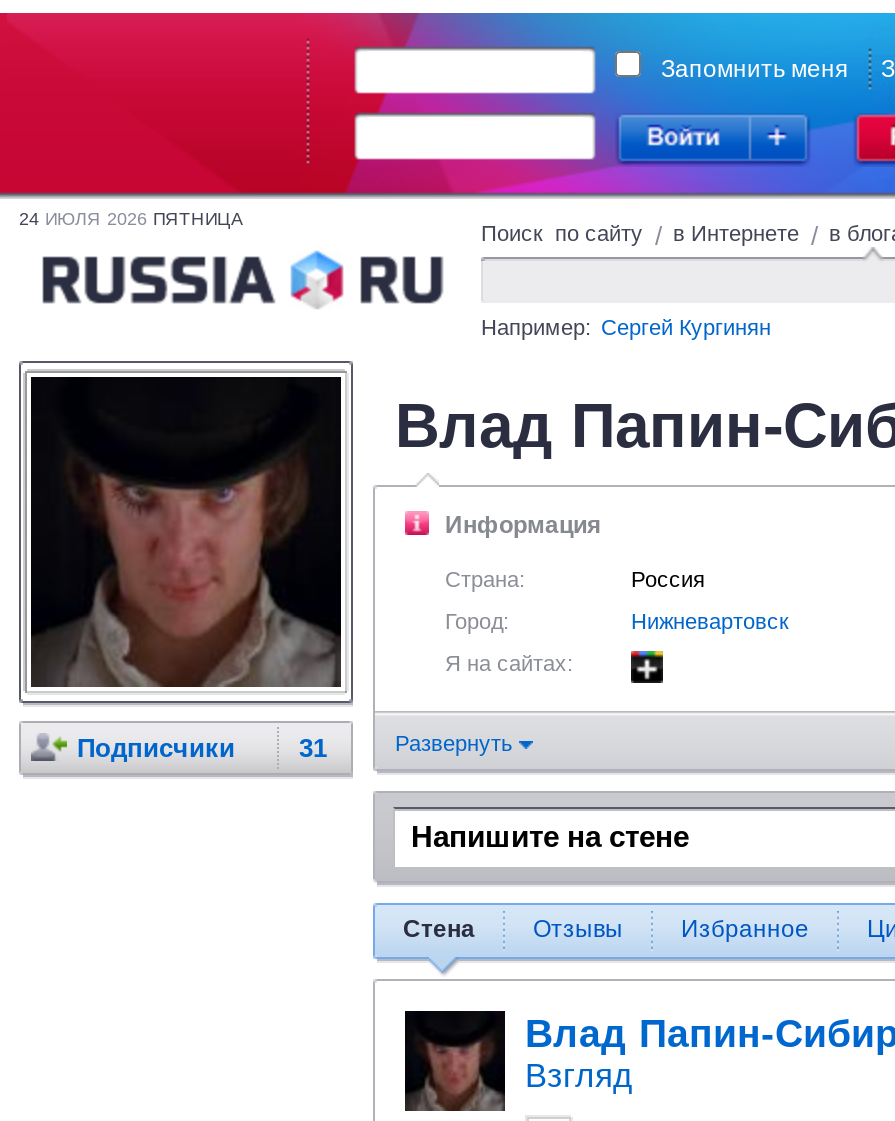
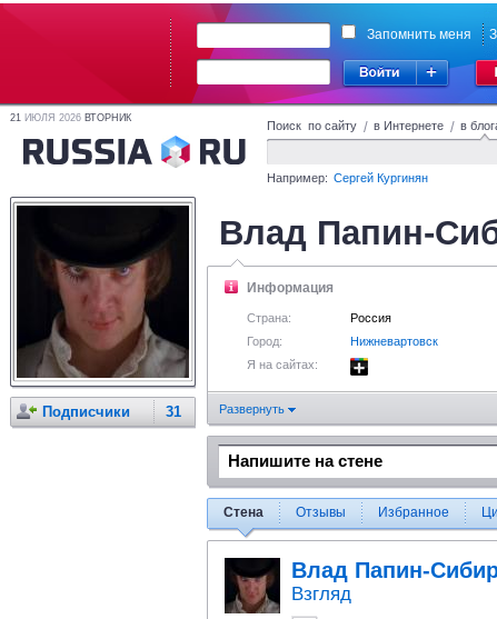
- 24 ИЮЛЯ 2026 ПЯТНИЦА
+ 21 ИЮЛЯ 2026 ВТОРНИК
